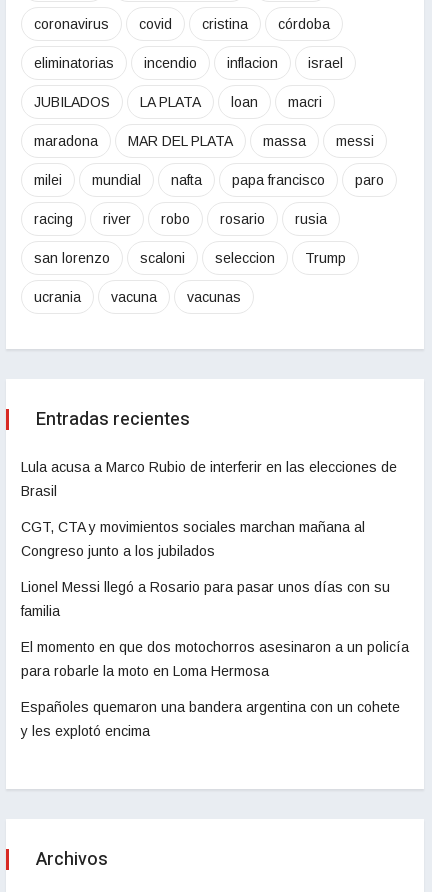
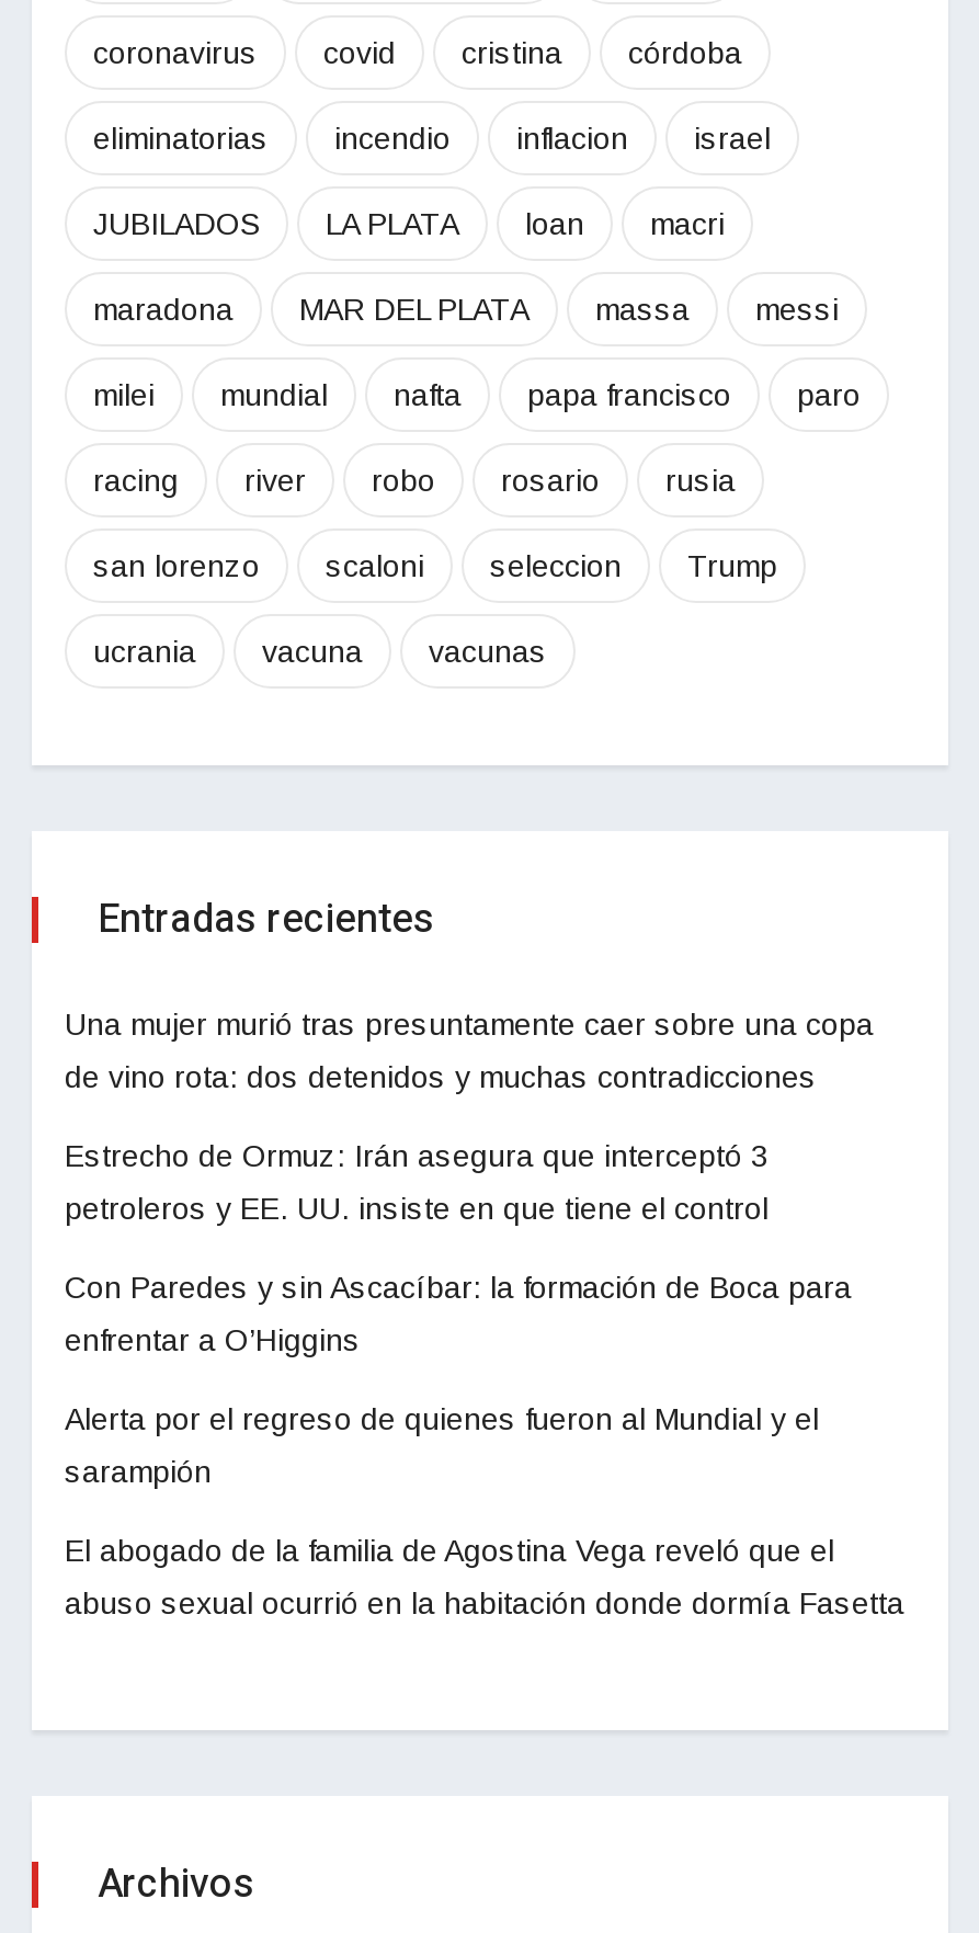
- Lula acusa a Marco Rubio de interferir en las elecciones de
+ Una mujer murió tras presuntamente caer sobre una copa

- Brasil
+ de vino rota: dos detenidos y muchas contradicciones

- CGT, CTA y movimientos sociales marchan mañana al
+ Estrecho de Ormuz: Irán asegura que interceptó 3

- Congreso junto a los jubilados
+ petroleros y EE. UU. insiste en que tiene el control

- Lionel Messi llegó a Rosario para pasar unos días con su
+ Con Paredes y sin Ascacíbar: la formación de Boca para

- familia
+ enfrentar a O’Higgins

- El momento en que dos motochorros asesinaron a un policía
+ Alerta por el regreso de quienes fueron al Mundial y el

- para robarle la moto en Loma Hermosa
+ sarampión

- Españoles quemaron una bandera argentina con un cohete
+ El abogado de la familia de Agostina Vega reveló que el

- y les explotó encima
+ abuso sexual ocurrió en la habitación donde dormía Fasetta
